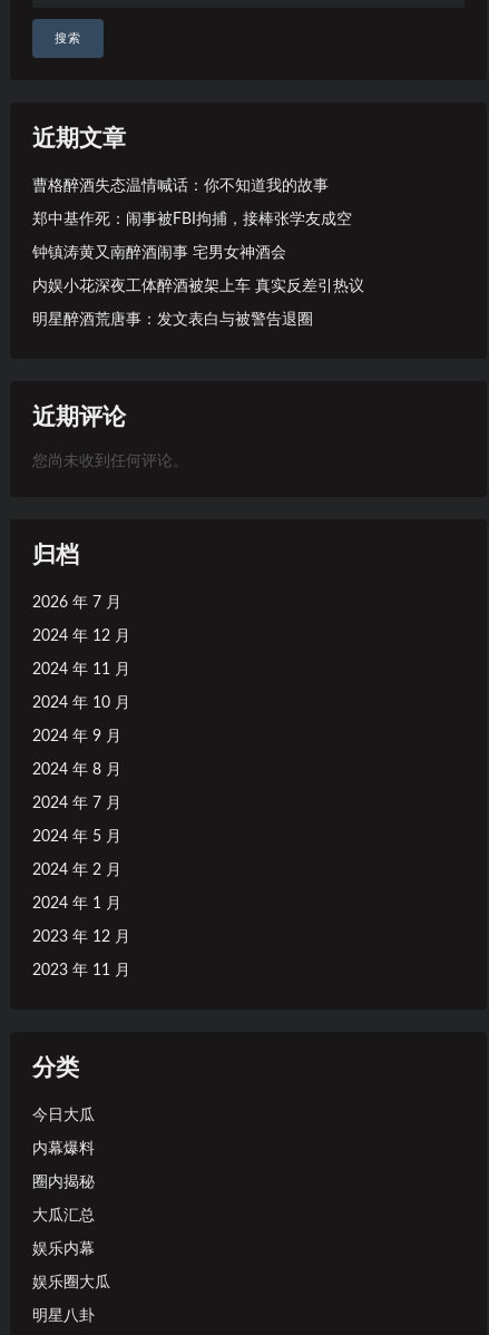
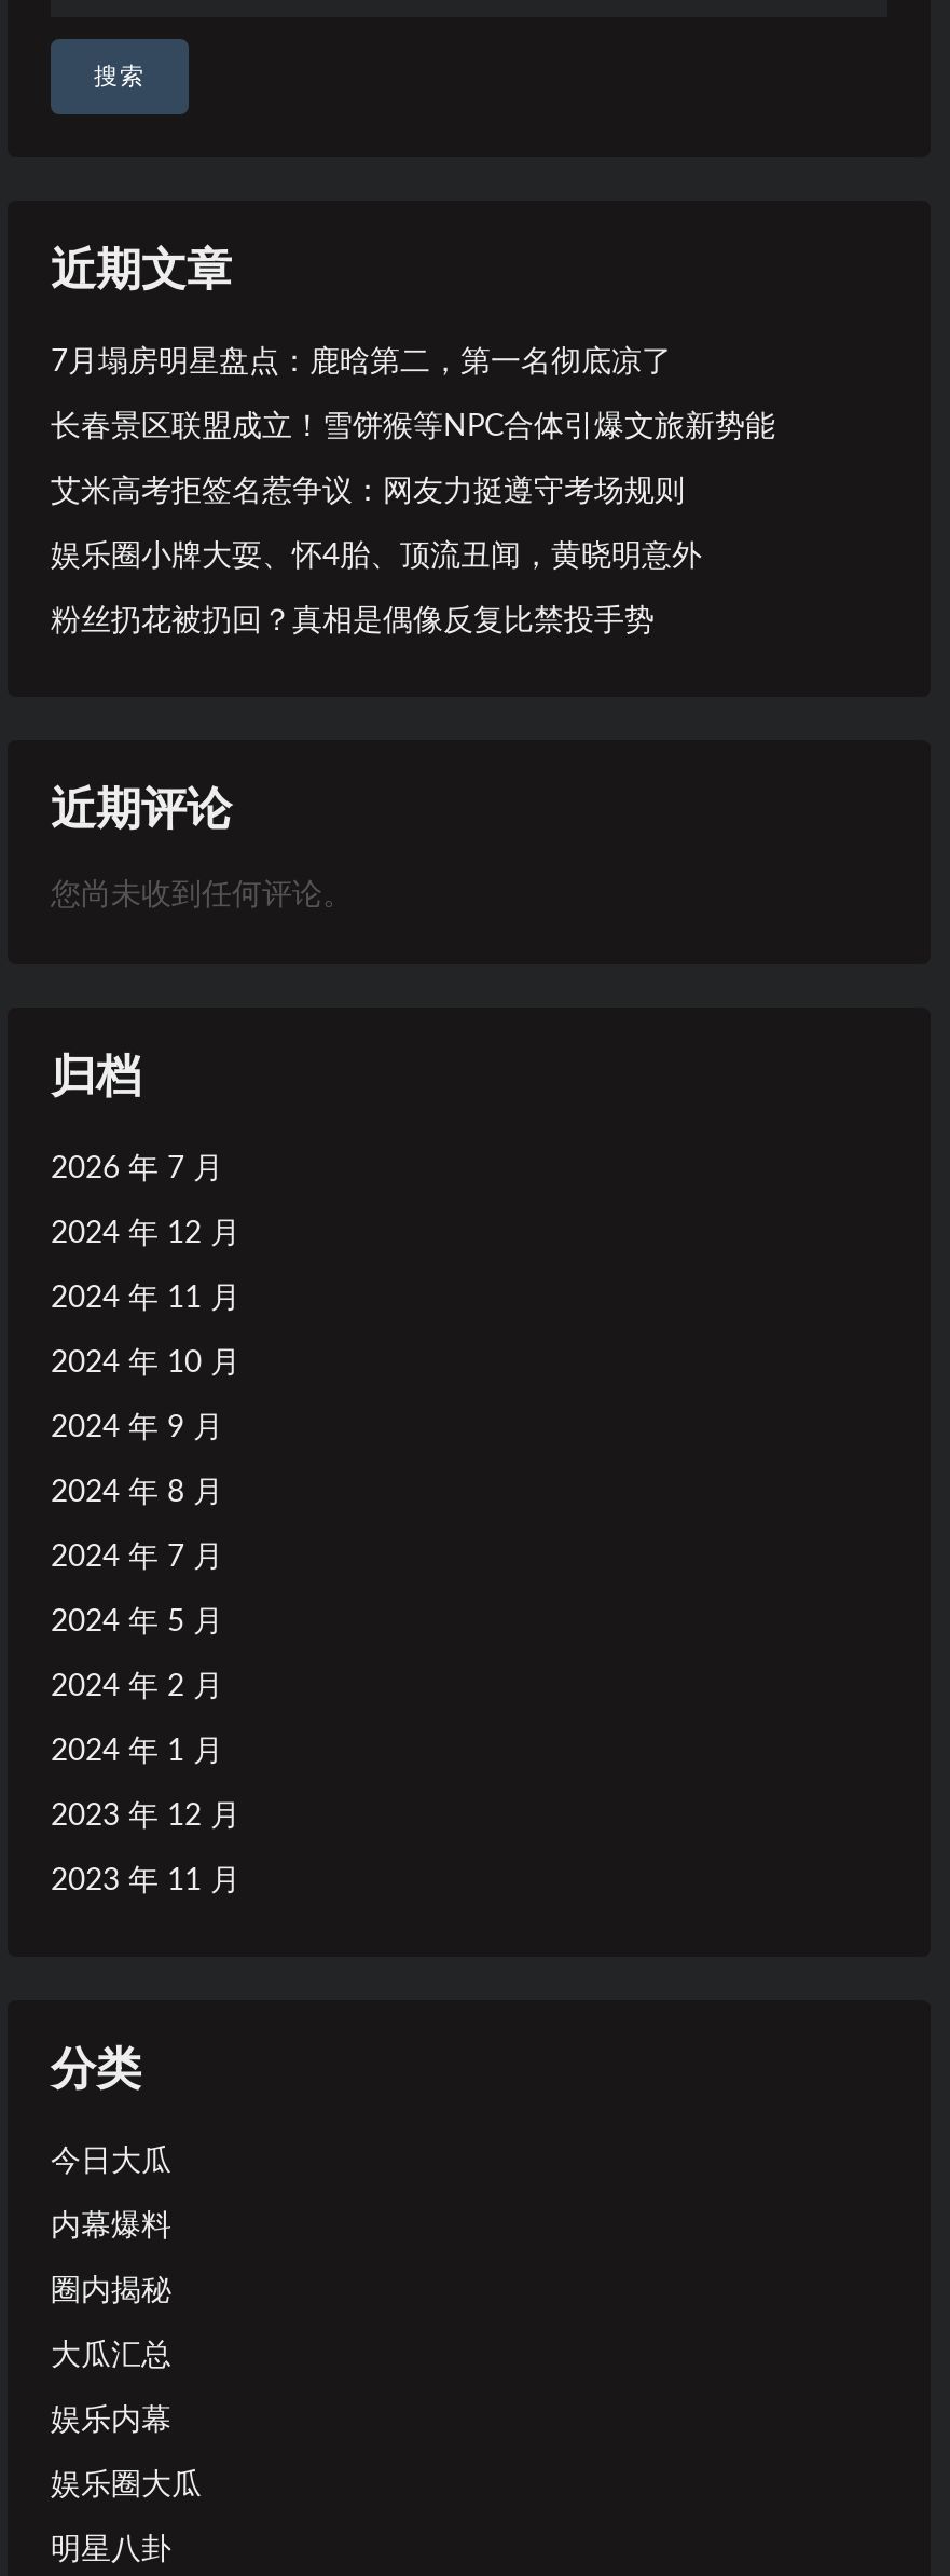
- 曹格醉酒失态温情喊话：你不知道我的故事
+ 7月塌房明星盘点：鹿晗第二，第一名彻底凉了

- 郑中基作死：闹事被FBI拘捕，接棒张学友成空
+ 长春景区联盟成立！雪饼猴等NPC合体引爆文旅新势能

- 钟镇涛黄又南醉酒闹事 宅男女神酒会
+ 艾米高考拒签名惹争议：网友力挺遵守考场规则

- 内娱小花深夜工体醉酒被架上车 真实反差引热议
+ 娱乐圈小牌大耍、怀4胎、顶流丑闻，黄晓明意外

- 明星醉酒荒唐事：发文表白与被警告退圈
+ 粉丝扔花被扔回？真相是偶像反复比禁投手势
